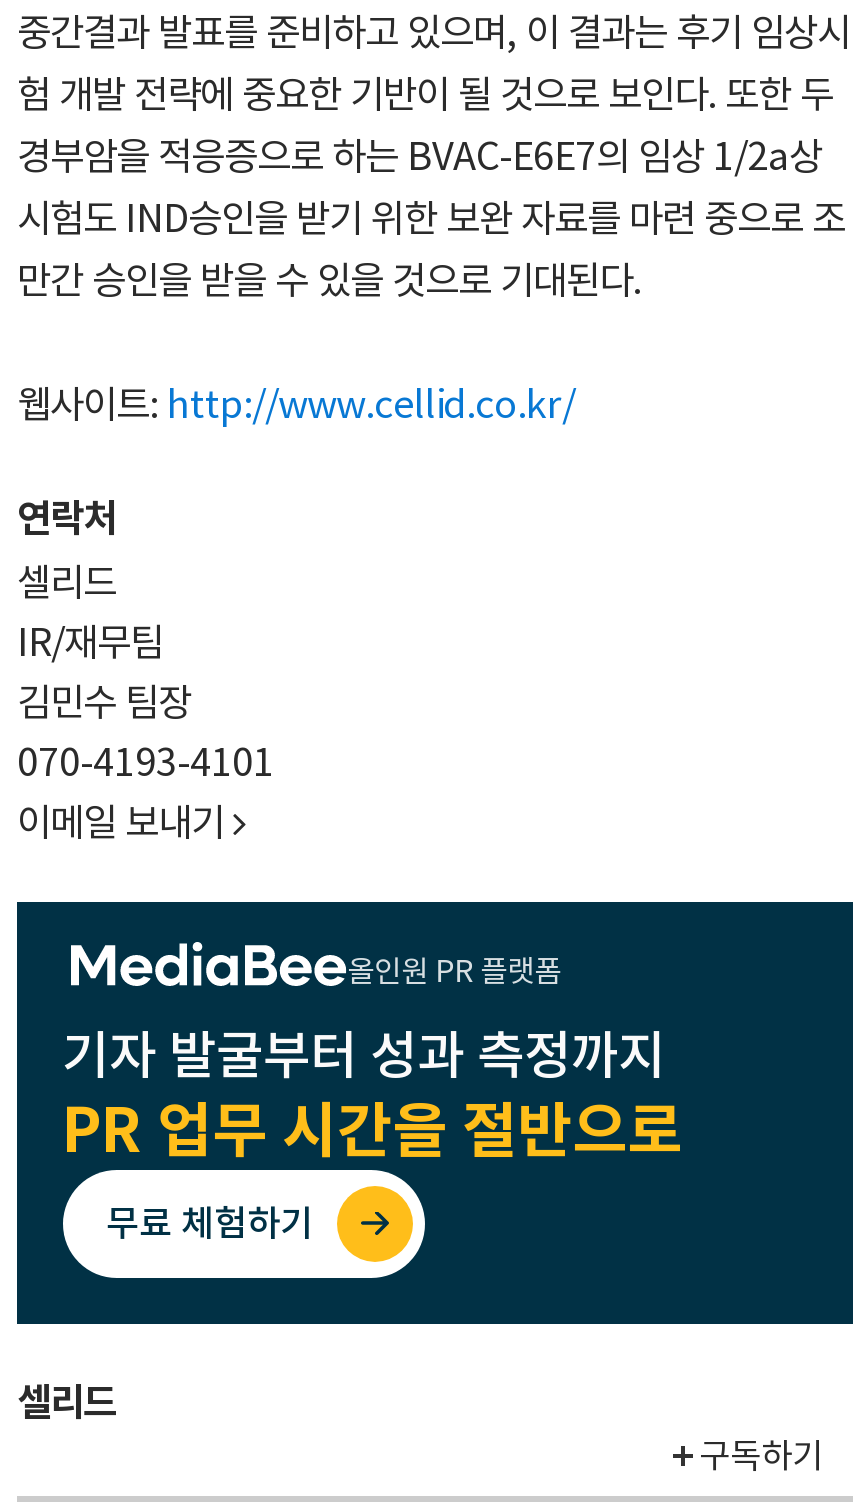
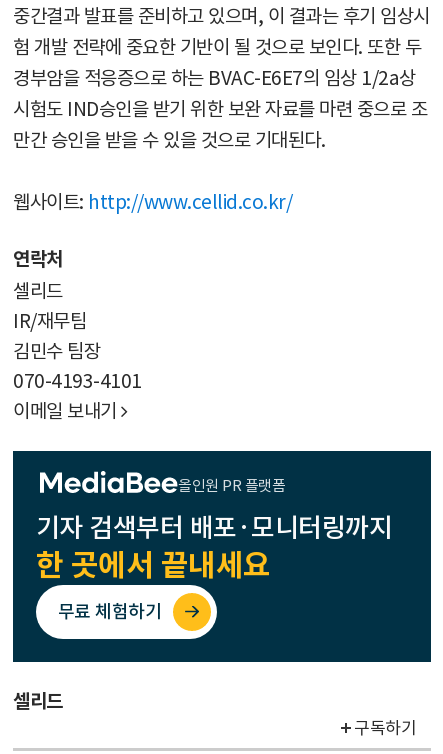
- 기자 발굴부터 성과 측정까지
- PR 업무 시간을 절반으로
+ 기자 검색부터 배포·모니터링까지
+ 한 곳에서 끝내세요
